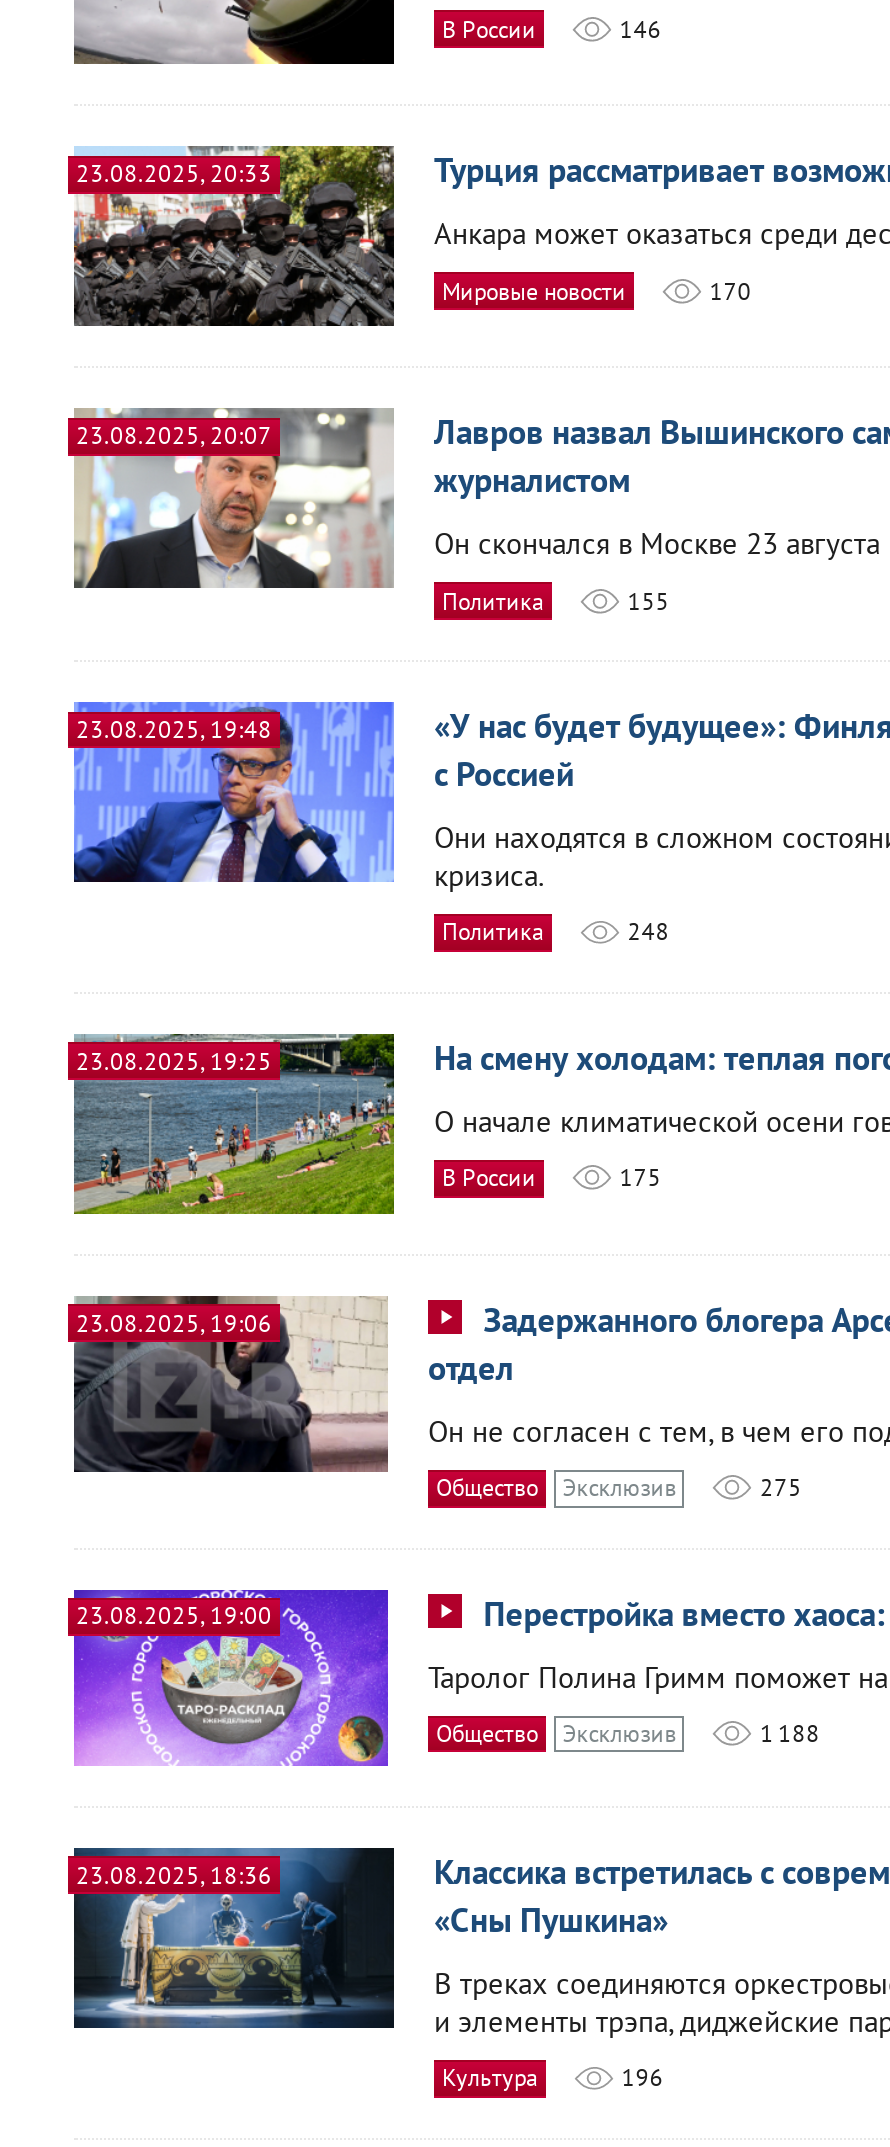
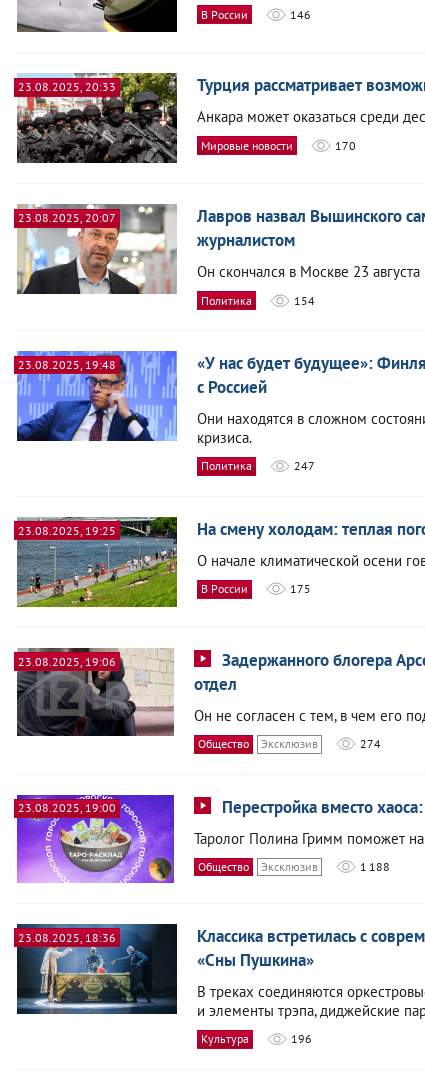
- 155
+ 154

- 248
+ 247

- 275
+ 274
